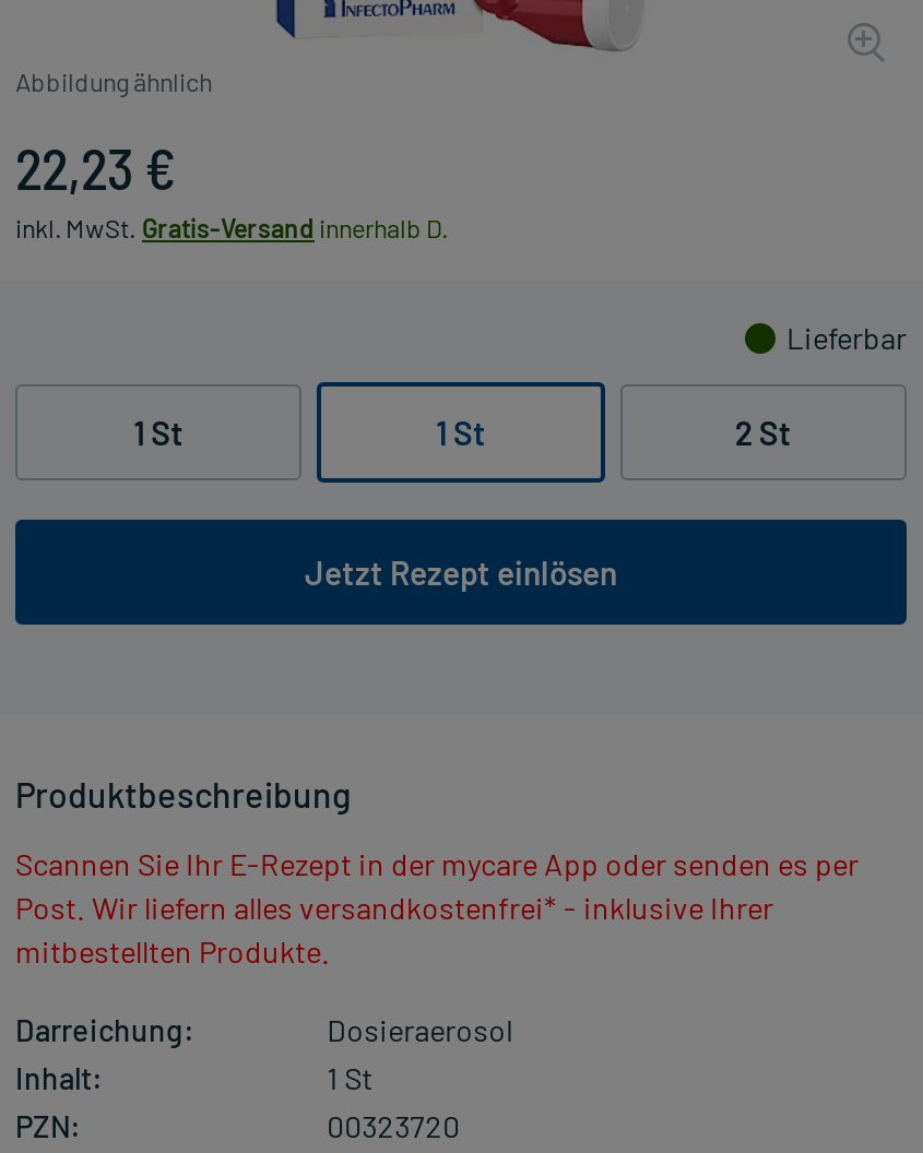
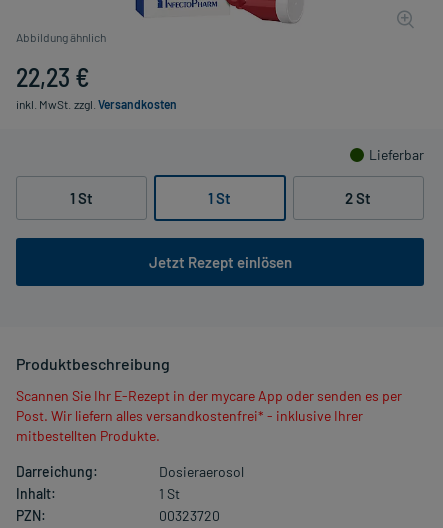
- inkl. MwSt. Gratis-Versand innerhalb D.
+ inkl. MwSt. zzgl. Versandkosten
